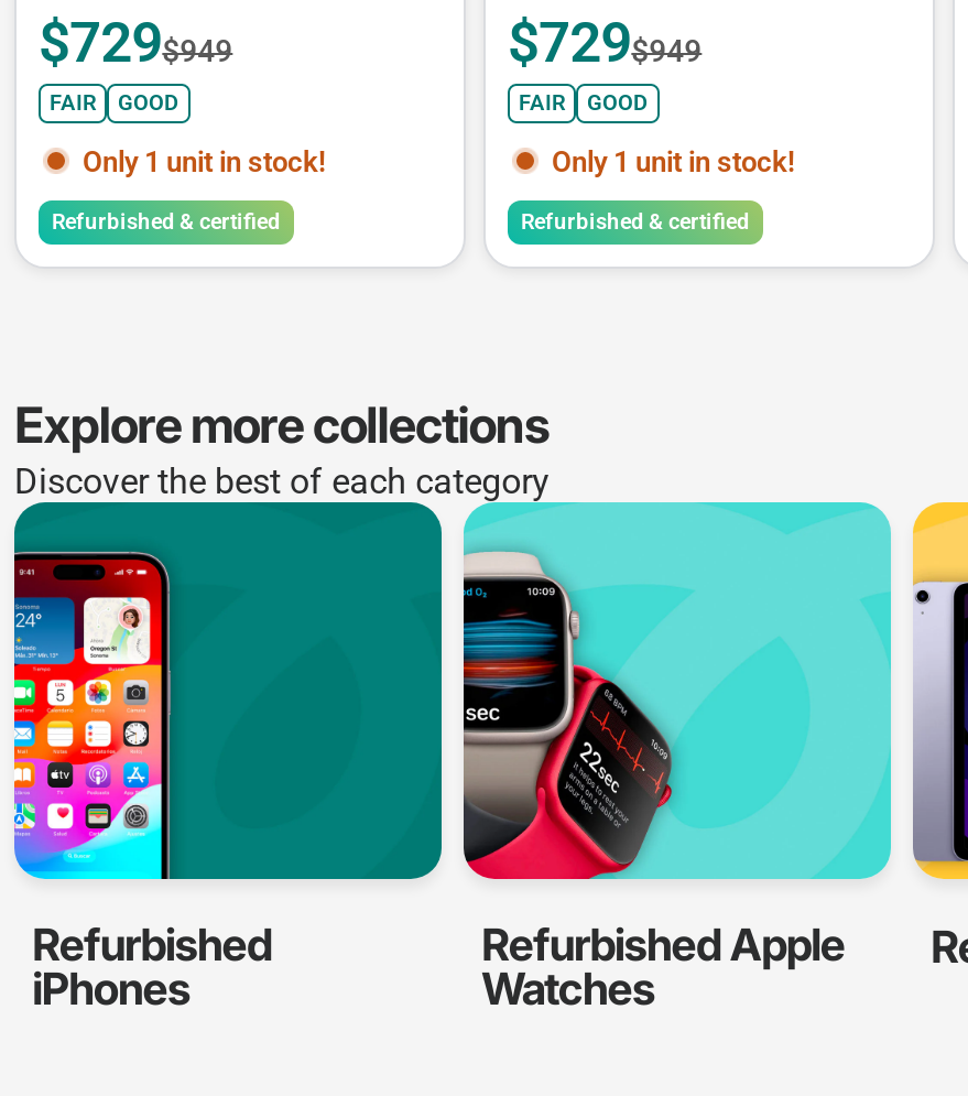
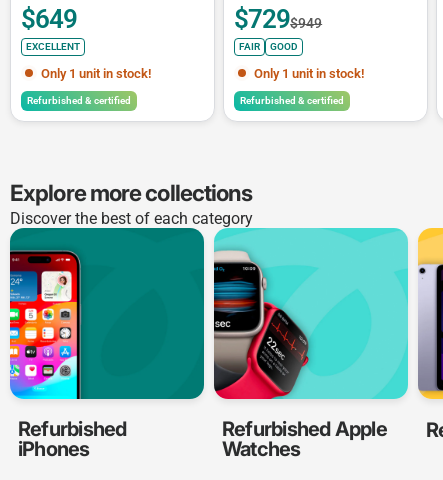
- $949
- $729
- FAIR
- GOOD
+ $649
+ EXCELLENT
